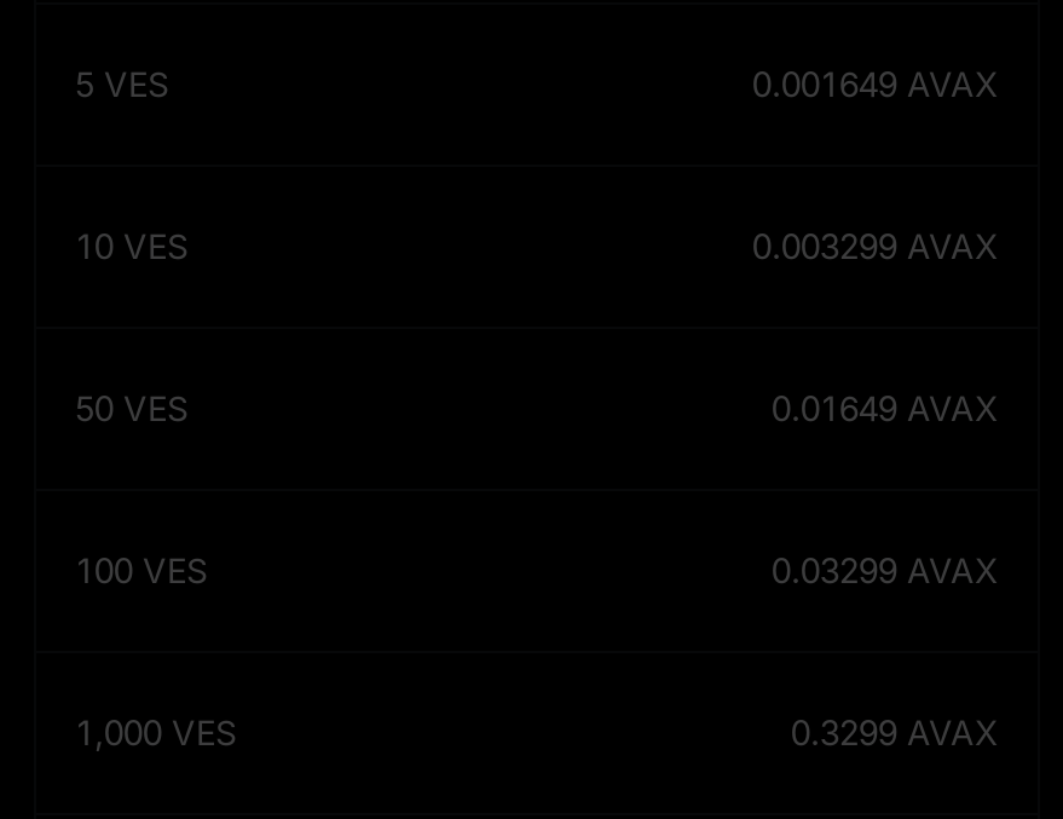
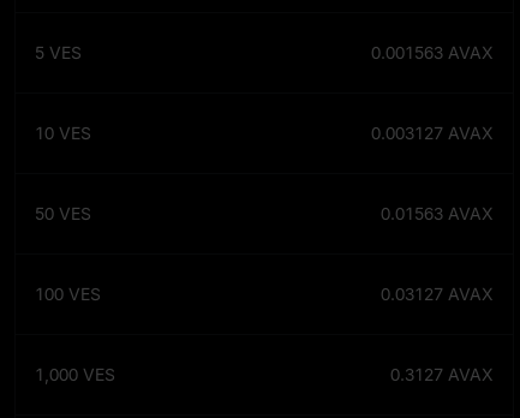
- 0.001649 AVAX
+ 0.001563 AVAX

- 0.003299 AVAX
+ 0.003127 AVAX

- 0.01649 AVAX
+ 0.01563 AVAX

- 0.03299 AVAX
+ 0.03127 AVAX

- 0.3299 AVAX
+ 0.3127 AVAX
